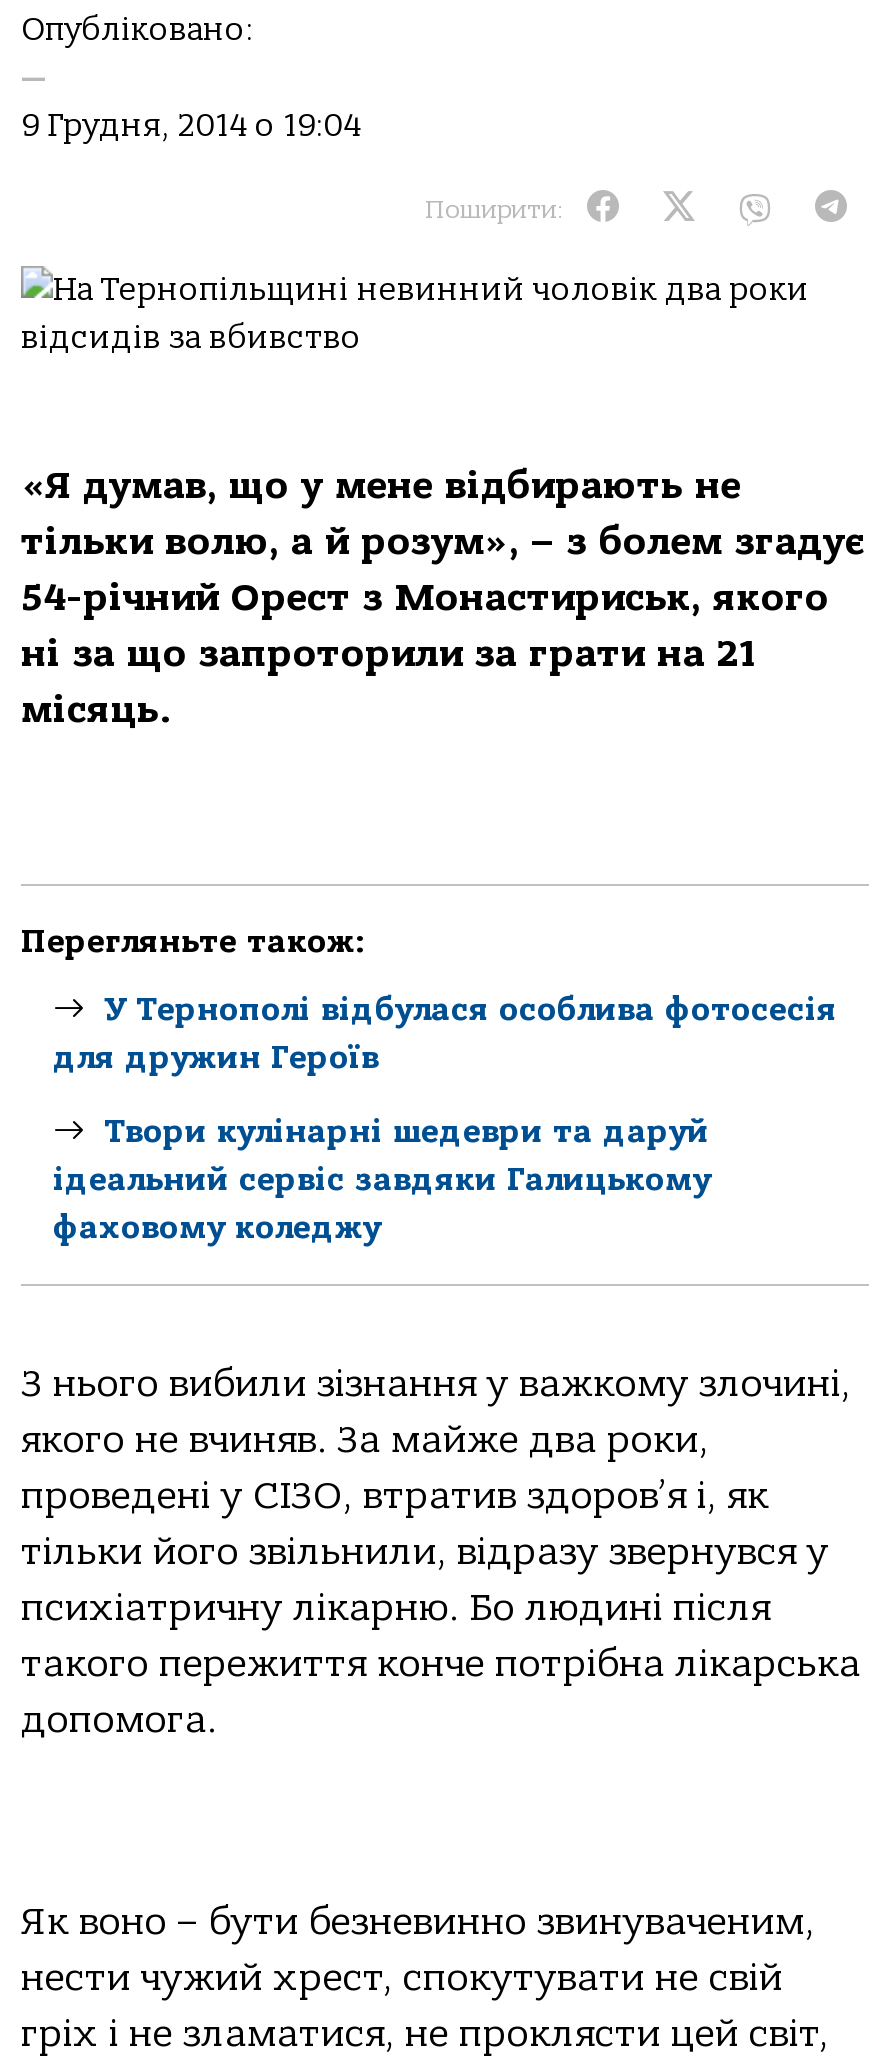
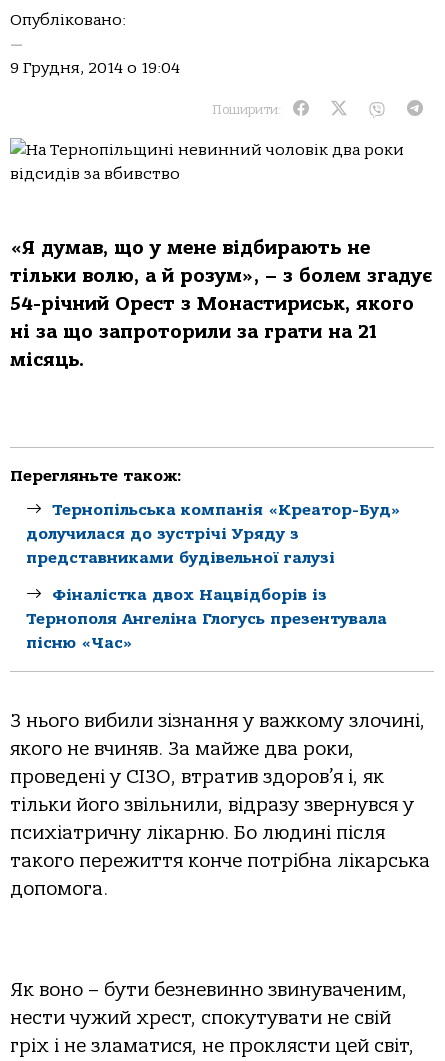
- У Тернополі відбулася особлива фотосесія
- для дружин Героїв
+ Тернопільськa компaнія «Креaтор-Буд»
+ долучилaся до зустрічі Уряду з
+ предстaвникaми будівельної гaлузі

- Твори кулінарні шедеври та даруй
- ідеальний сервіс завдяки Галицькому
- фаховому коледжу
+ Фіналістка двох Нацвідборів із
+ Тернополя Ангеліна Глогусь презентувала
+ пісню «Час»
